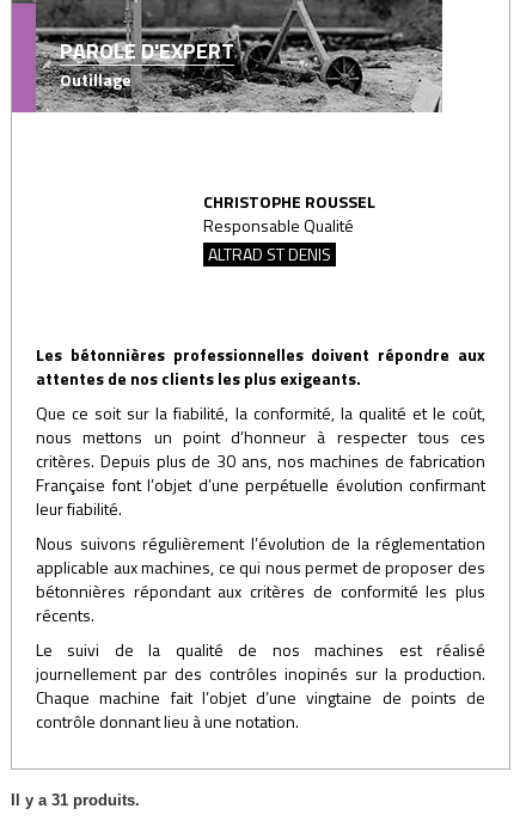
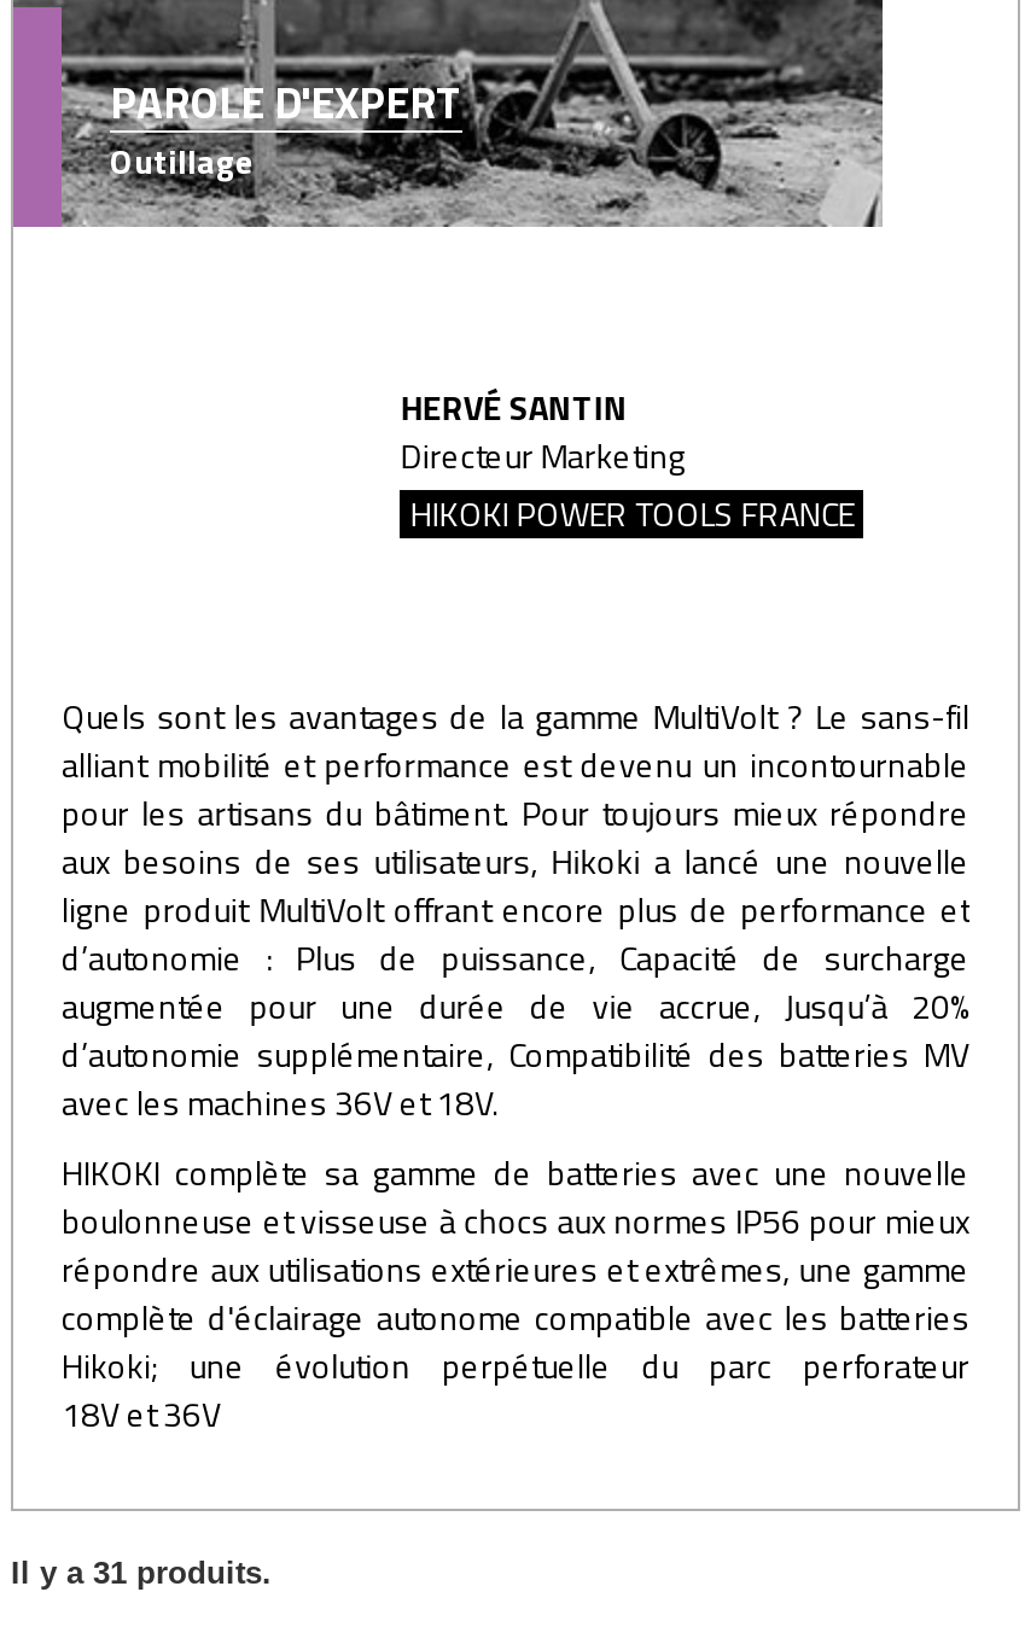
- CHRISTOPHE ROUSSEL
- Responsable Qualité
- ALTRAD ST DENIS
+ HERVÉ SANTIN
+ Directeur Marketing
+ HIKOKI POWER TOOLS FRANCE

- Les bétonnières professionnelles doivent répondre aux
- attentes de nos clients les plus exigeants.
- Que ce soit sur la fiabilité, la conformité, la qualité et le coût,
- nous mettons un point d’honneur à respecter tous ces
- critères. Depuis plus de 30 ans, nos machines de fabrication
- Française font l’objet d’une perpétuelle évolution confirmant
- leur fiabilité.
- Nous suivons régulièrement l’évolution de la réglementation
- applicable aux machines, ce qui nous permet de proposer des
- bétonnières répondant aux critères de conformité les plus
- récents.
- Le suivi de la qualité de nos machines est réalisé
- journellement par des contrôles inopinés sur la production.
- Chaque machine fait l’objet d’une vingtaine de points de
- contrôle donnant lieu à une notation.
+ Quels sont les avantages de la gamme MultiVolt ? Le sans-fil
+ alliant mobilité et performance est devenu un incontournable
+ pour les artisans du bâtiment. Pour toujours mieux répondre
+ aux besoins de ses utilisateurs, Hikoki a lancé une nouvelle
+ ligne produit MultiVolt offrant encore plus de performance et
+ d’autonomie : Plus de puissance, Capacité de surcharge
+ augmentée pour une durée de vie accrue, Jusqu’à 20%
+ d’autonomie supplémentaire, Compatibilité des batteries MV
+ avec les machines 36V et 18V.
+ HIKOKI complète sa gamme de batteries avec une nouvelle
+ boulonneuse et visseuse à chocs aux normes IP56 pour mieux
+ répondre aux utilisations extérieures et extrêmes, une gamme
+ complète d'éclairage autonome compatible avec les batteries
+ Hikoki; une évolution perpétuelle du parc perforateur
+ 18V et 36V
